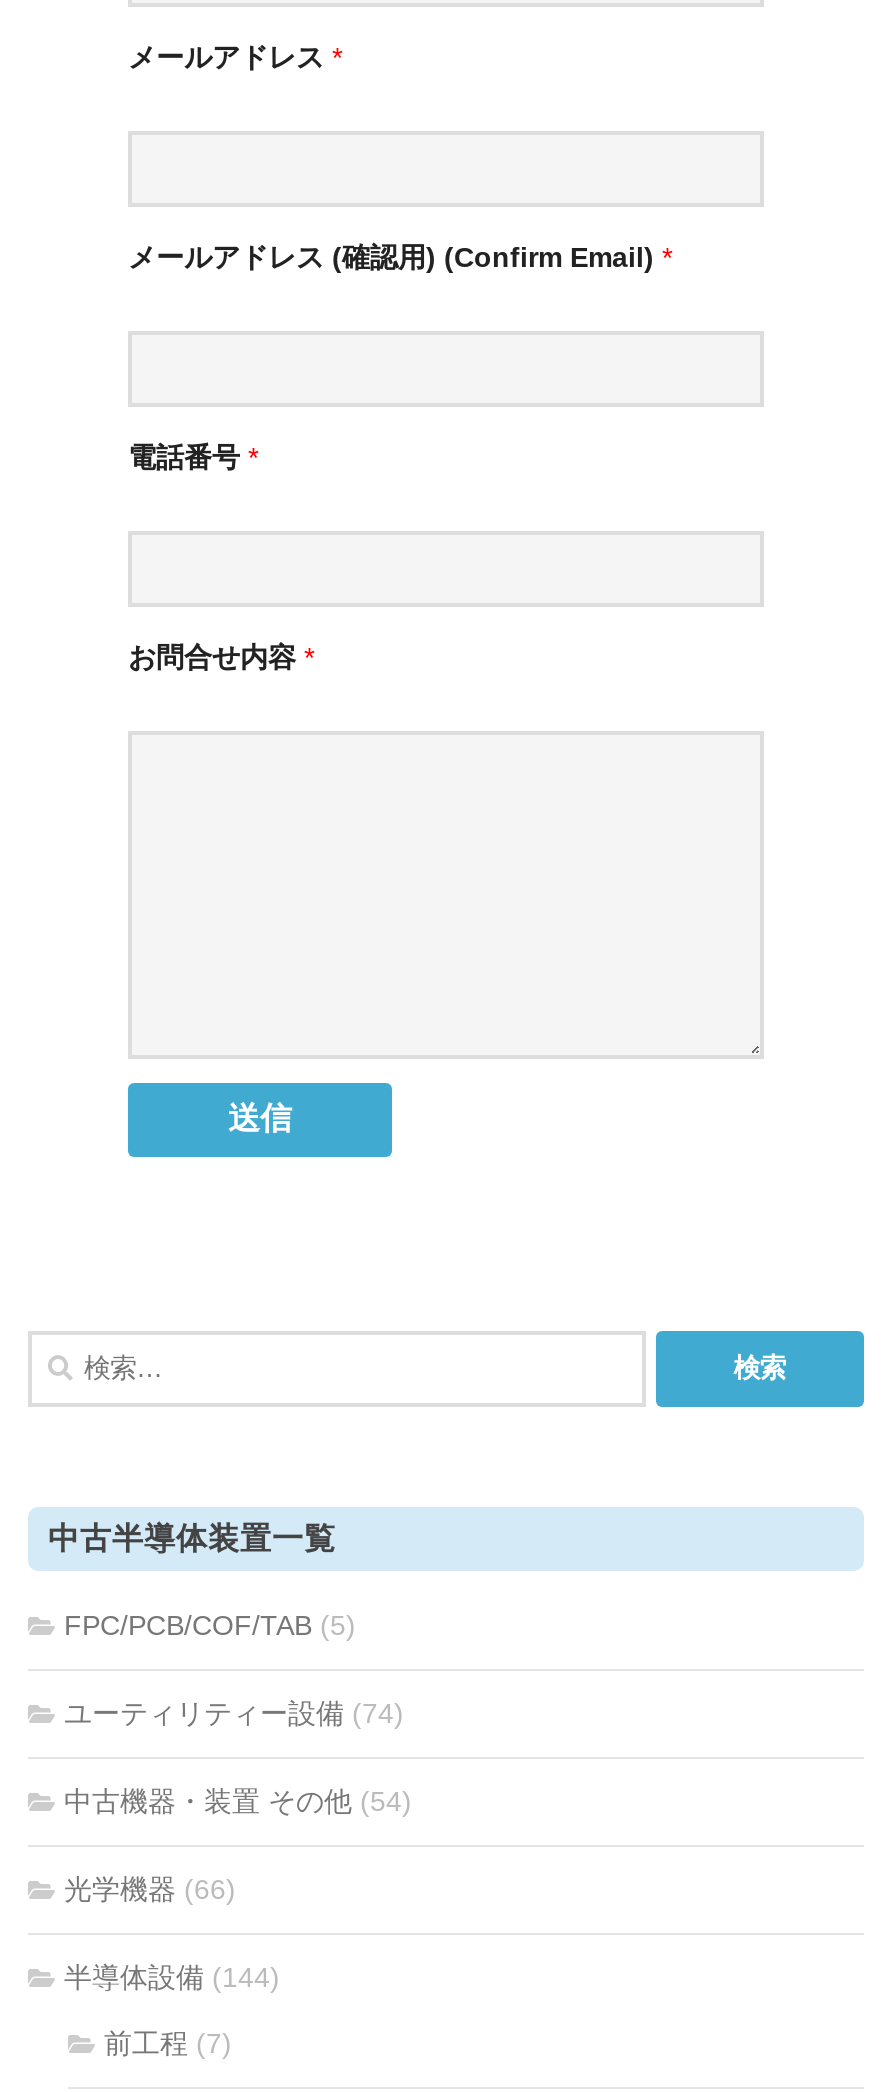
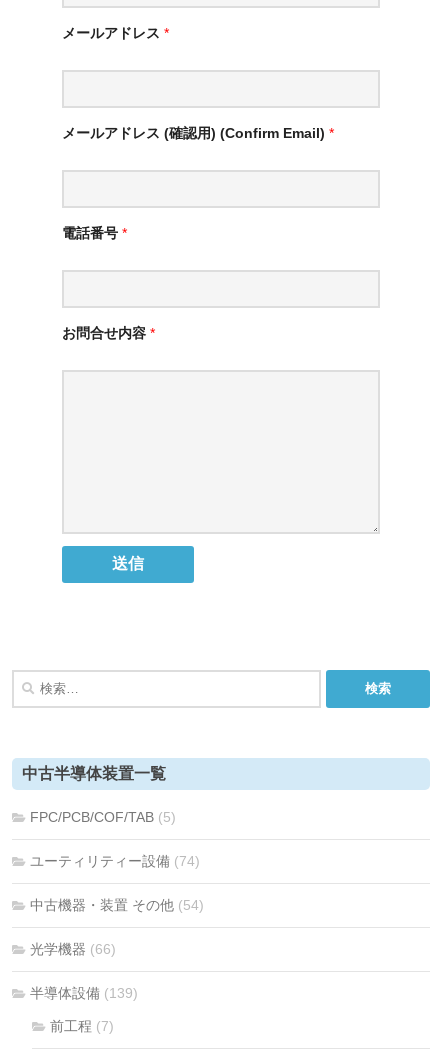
- 半導体設備(144)
+ 半導体設備(139)
